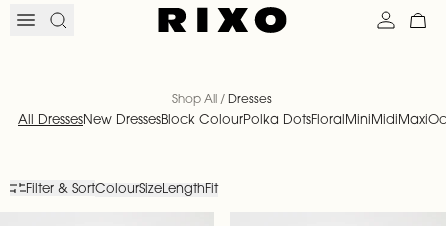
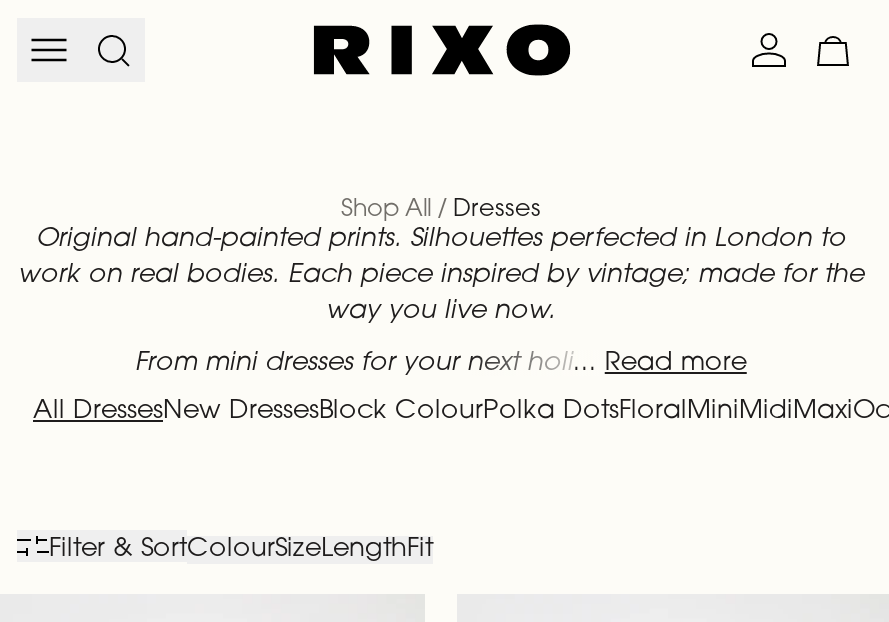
+ Original hand-painted prints. Silhouettes perfected in London to
+ work on real bodies. Each piece inspired by vintage; made for the
+ way you live now.
+ From mini dresses for your next holi... Read more
